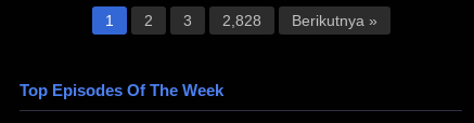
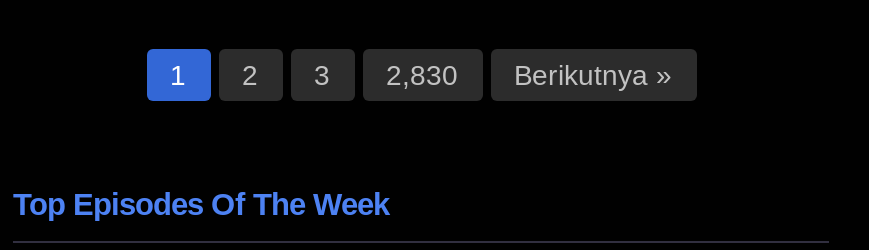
- 1 2 3 2,828 Berikutnya »
+ 1 2 3 2,830 Berikutnya »
